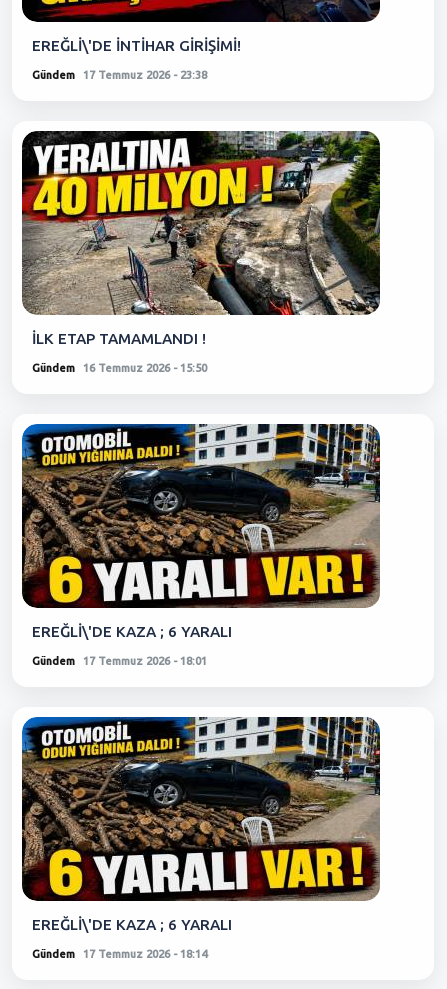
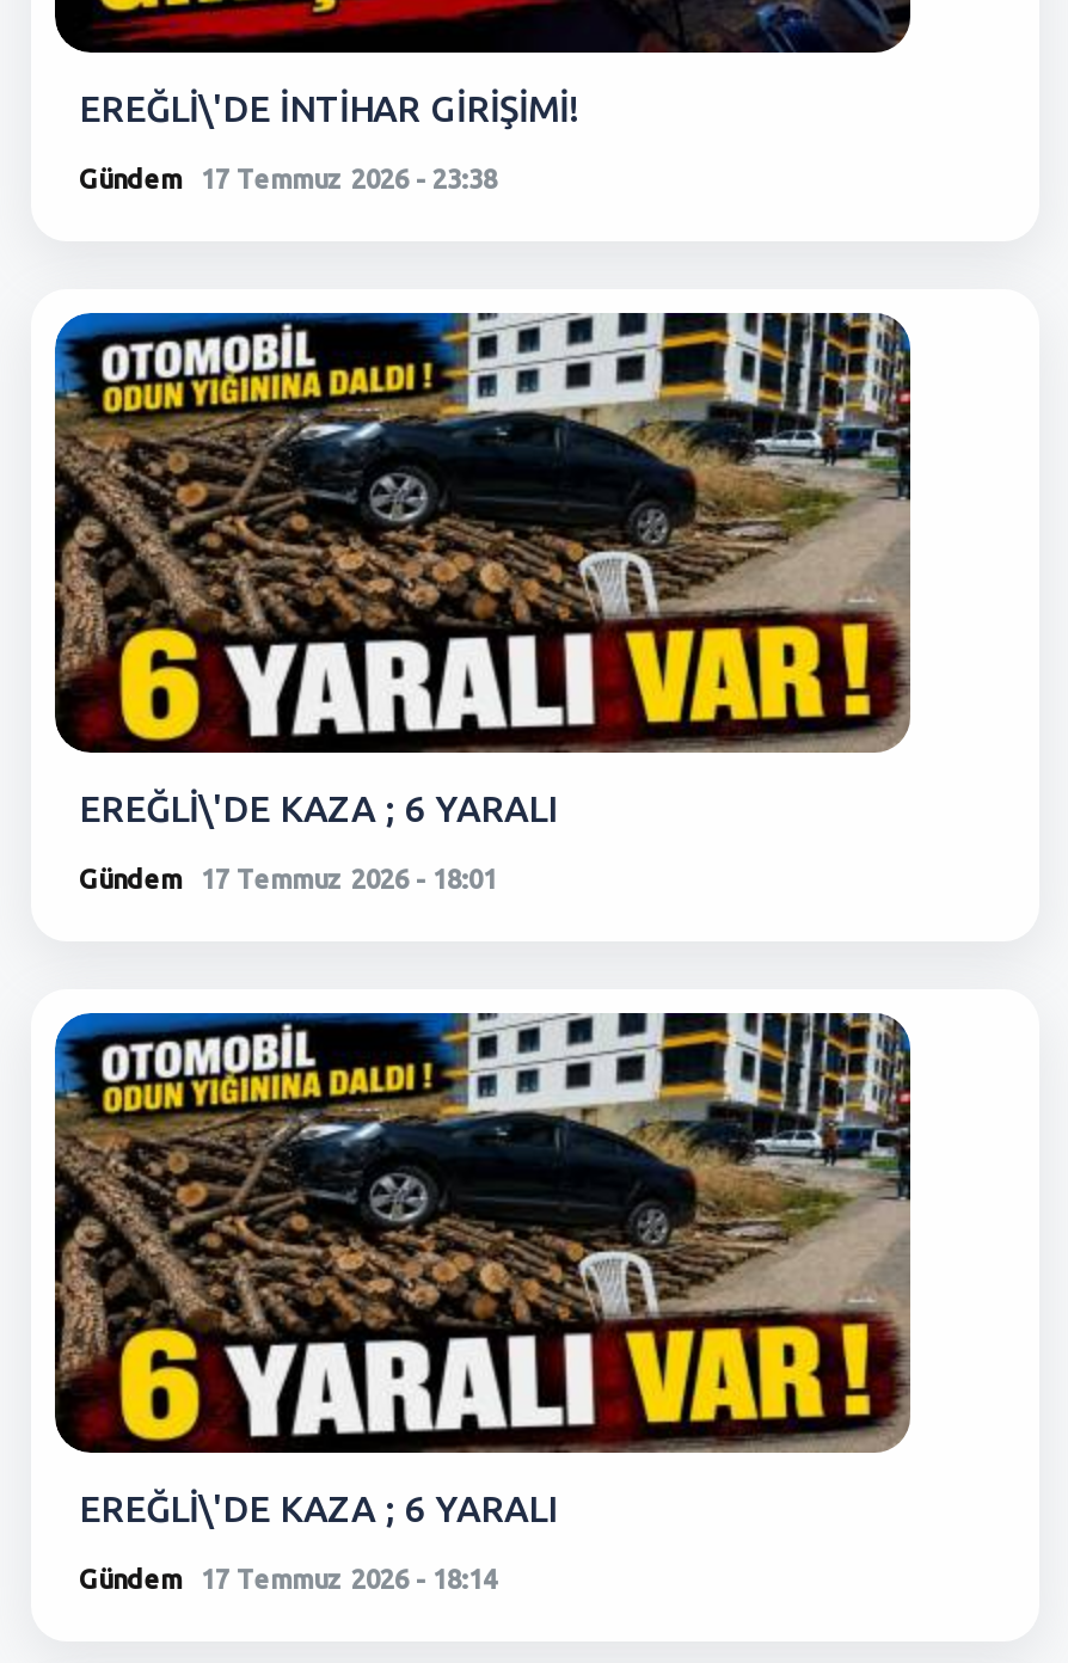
- [image]
- İLK ETAP TAMAMLANDI !
- Gündem
- 16 Temmuz 2026 - 15:50
